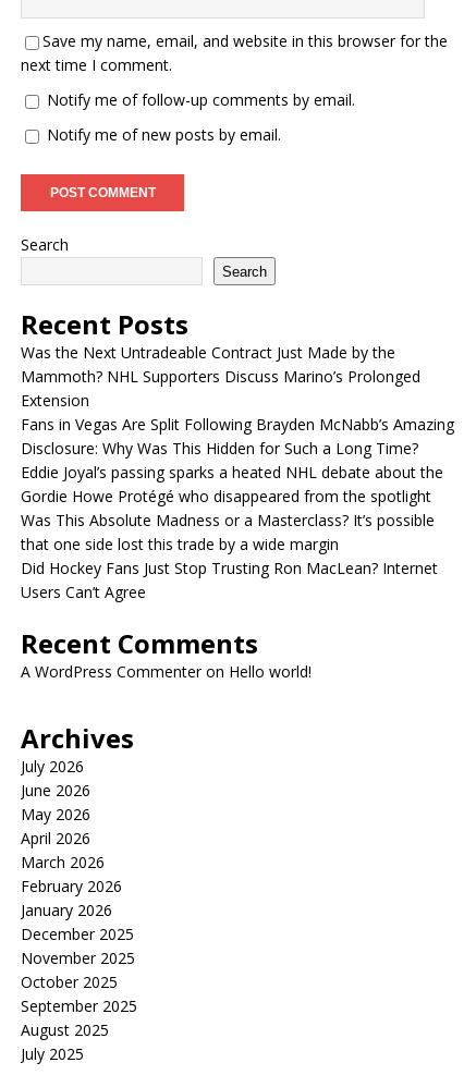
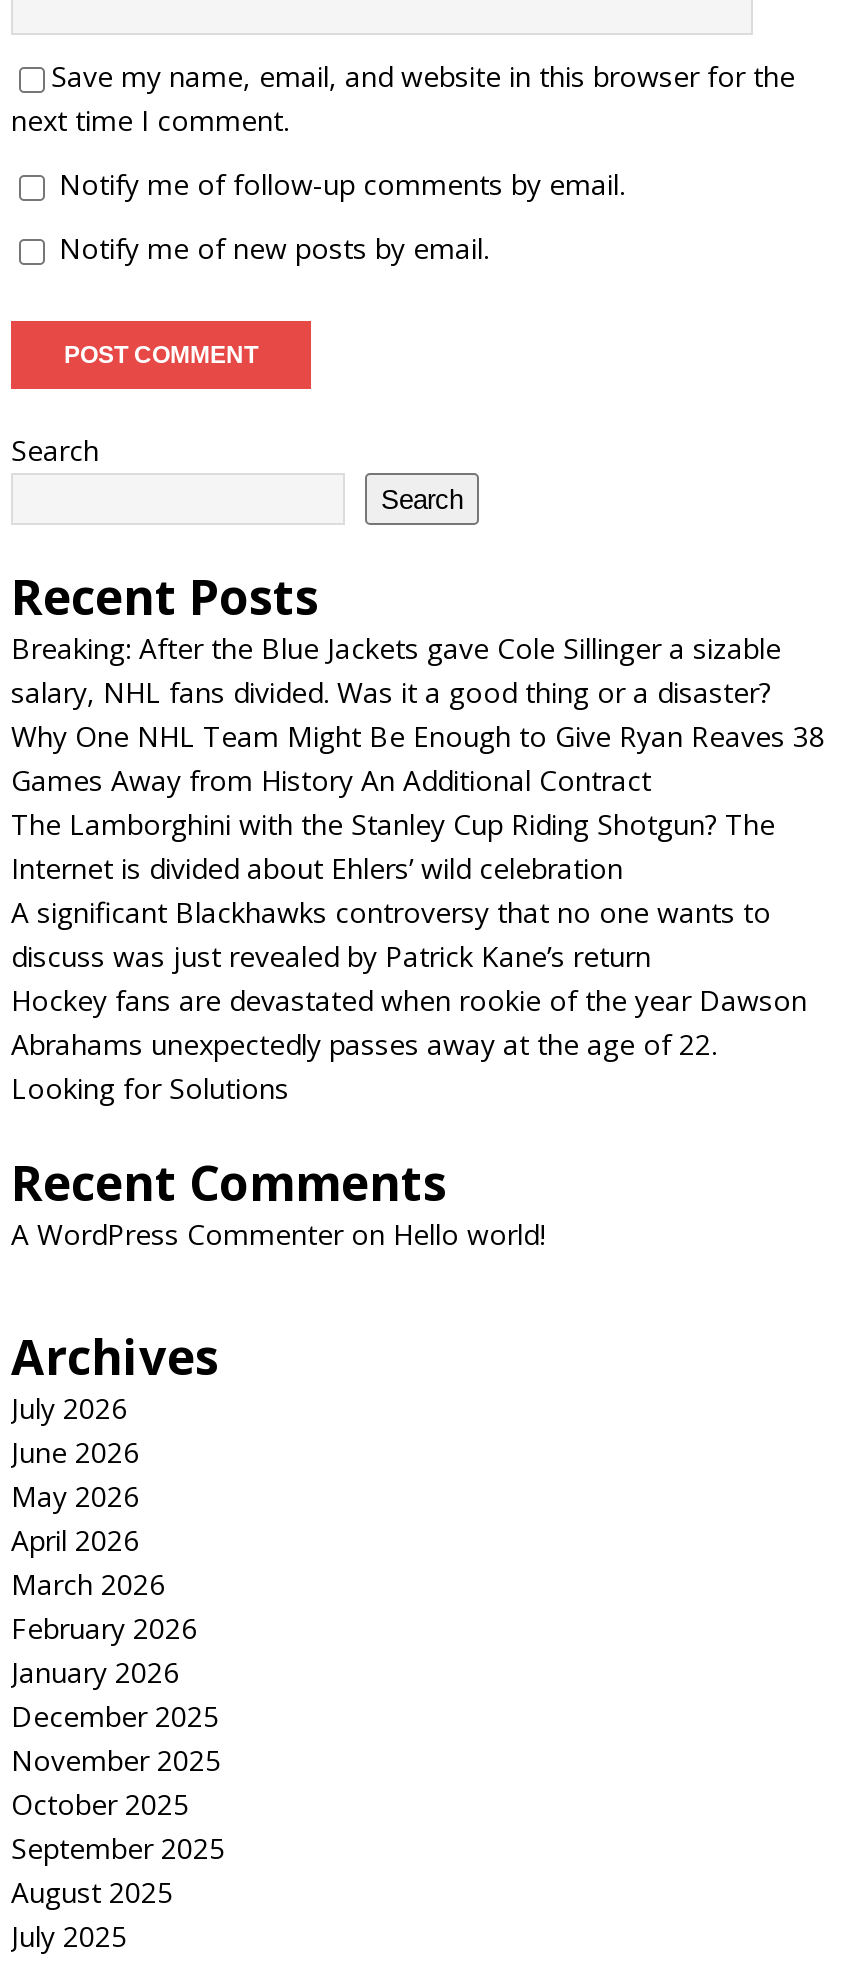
- Was the Next Untradeable Contract Just Made by the
- Mammoth? NHL Supporters Discuss Marino’s Prolonged
- Extension
- Fans in Vegas Are Split Following Brayden McNabb’s Amazing
- Disclosure: Why Was This Hidden for Such a Long Time?
- Eddie Joyal’s passing sparks a heated NHL debate about the
- Gordie Howe Protégé who disappeared from the spotlight
- Was This Absolute Madness or a Masterclass? It’s possible
- that one side lost this trade by a wide margin
- Did Hockey Fans Just Stop Trusting Ron MacLean? Internet
- Users Can’t Agree
+ Breaking: After the Blue Jackets gave Cole Sillinger a sizable
+ salary, NHL fans divided. Was it a good thing or a disaster?
+ Why One NHL Team Might Be Enough to Give Ryan Reaves 38
+ Games Away from History An Additional Contract
+ The Lamborghini with the Stanley Cup Riding Shotgun? The
+ Internet is divided about Ehlers’ wild celebration
+ A significant Blackhawks controversy that no one wants to
+ discuss was just revealed by Patrick Kane’s return
+ Hockey fans are devastated when rookie of the year Dawson
+ Abrahams unexpectedly passes away at the age of 22.
+ Looking for Solutions
